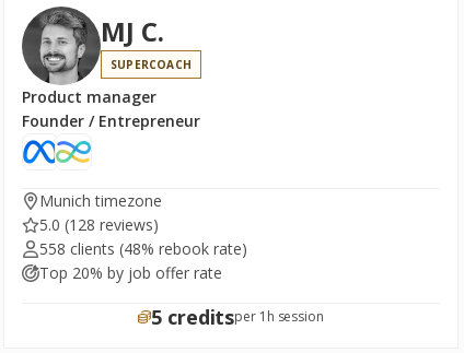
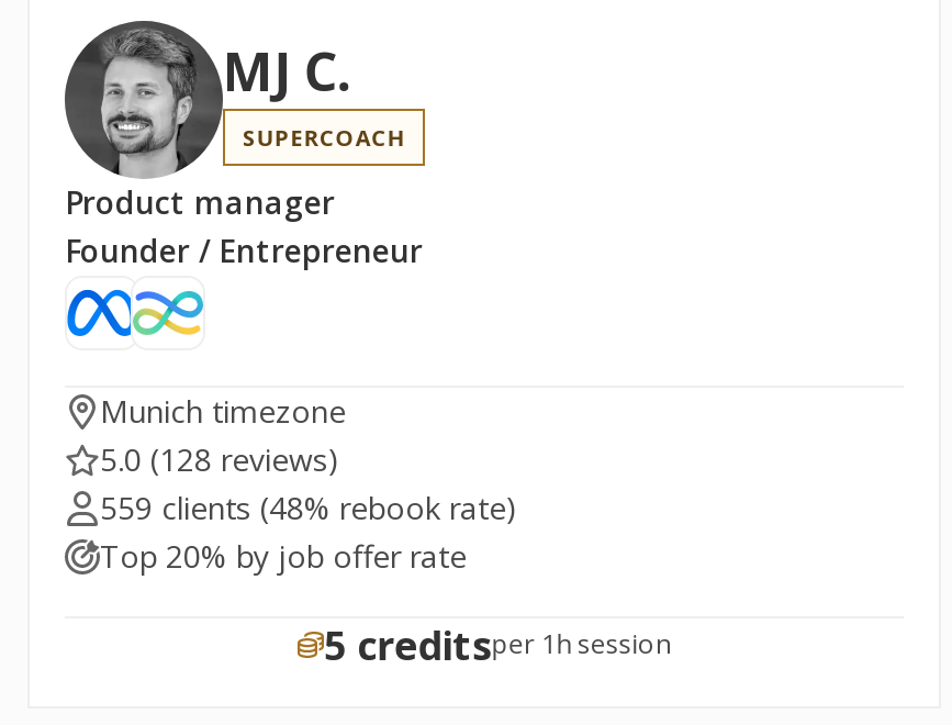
- 558 clients (48% rebook rate)
+ 559 clients (48% rebook rate)
